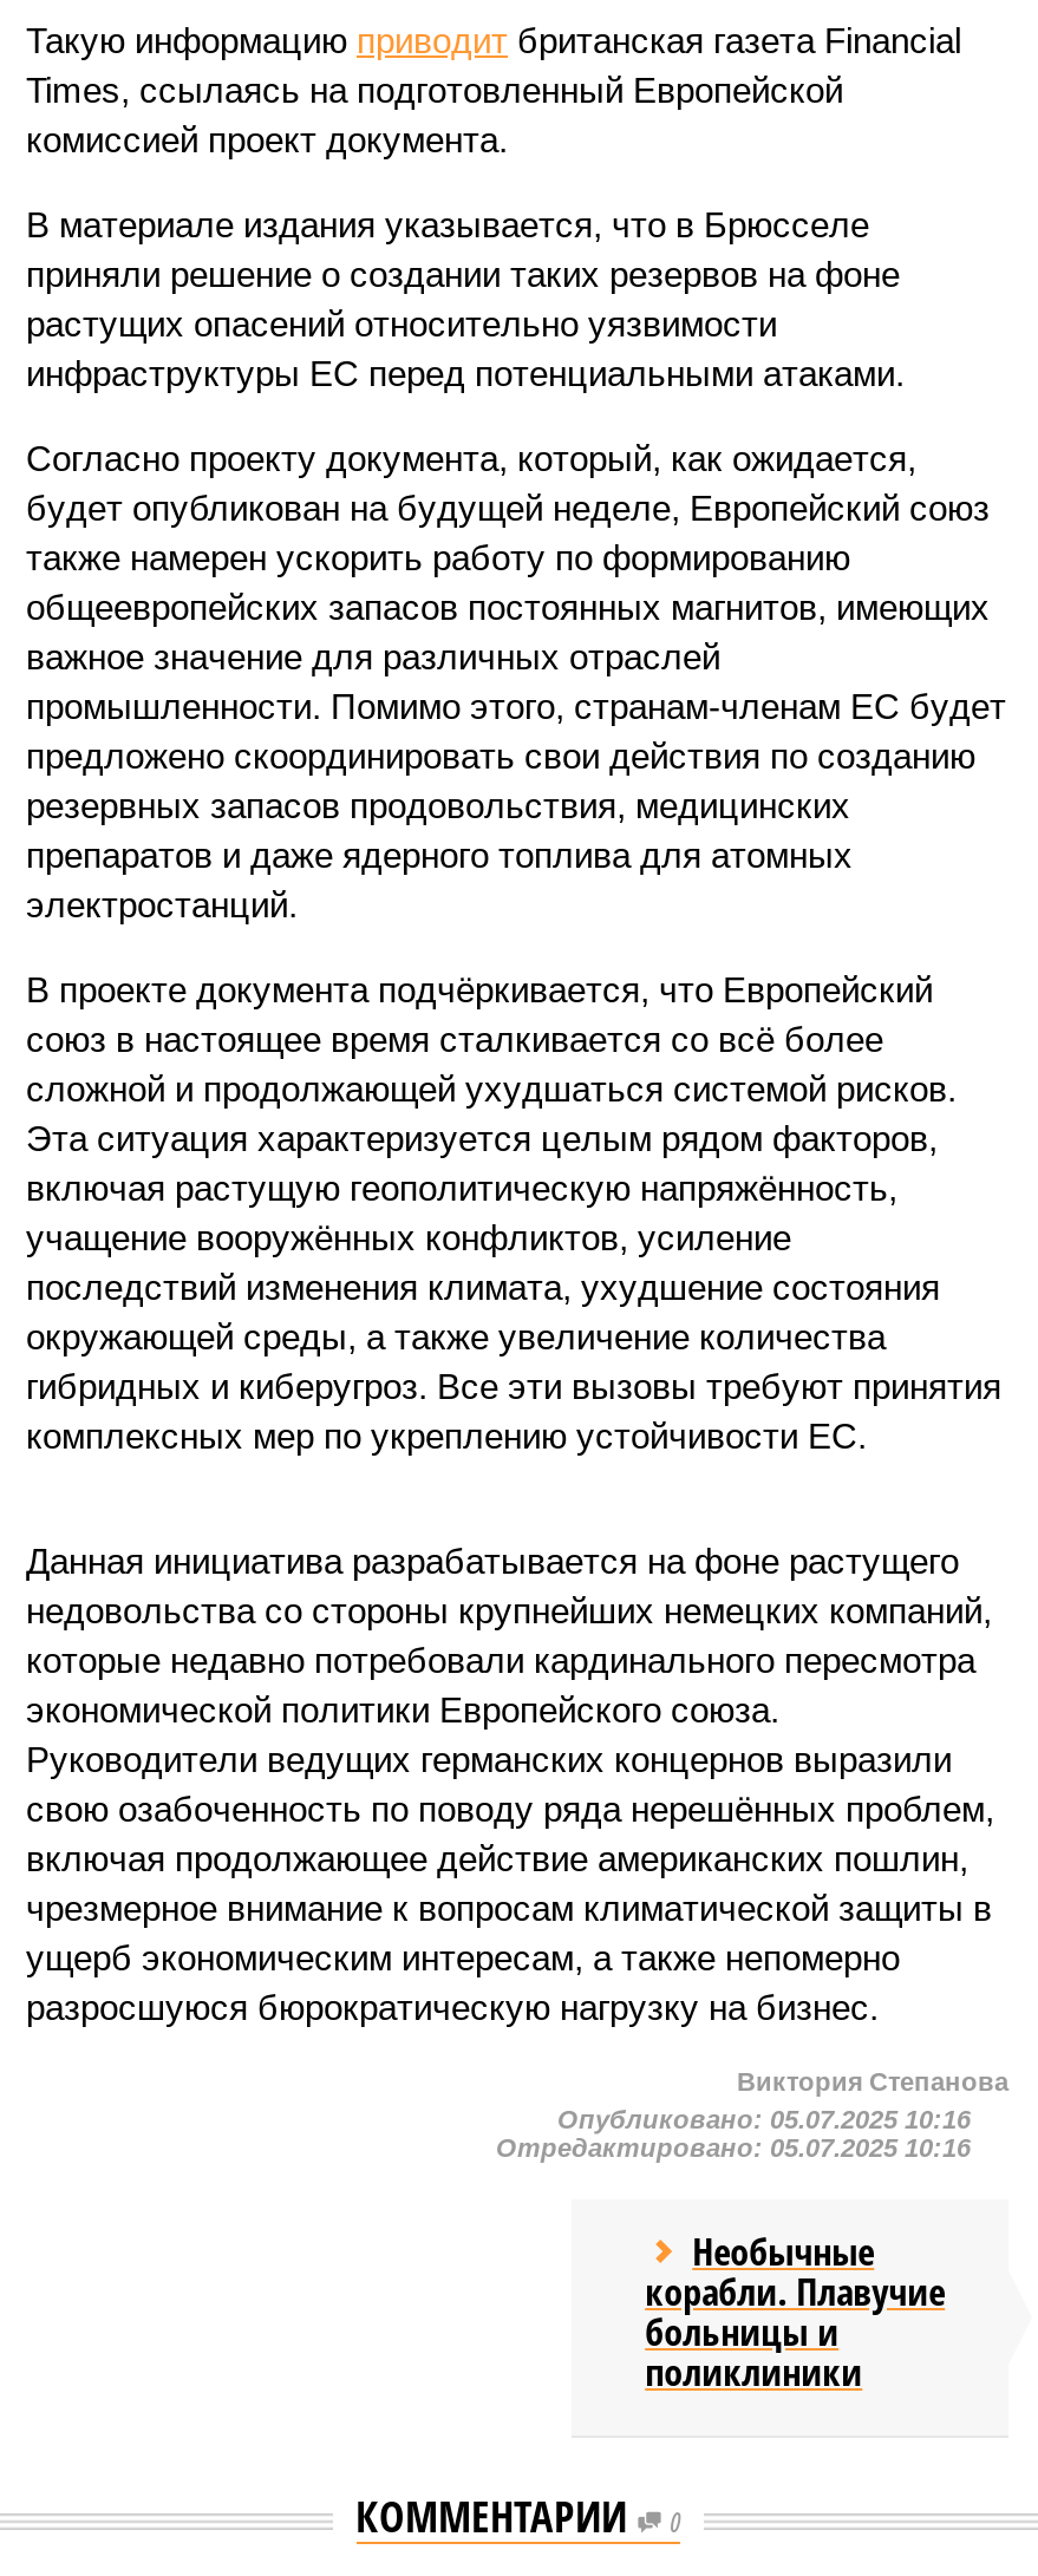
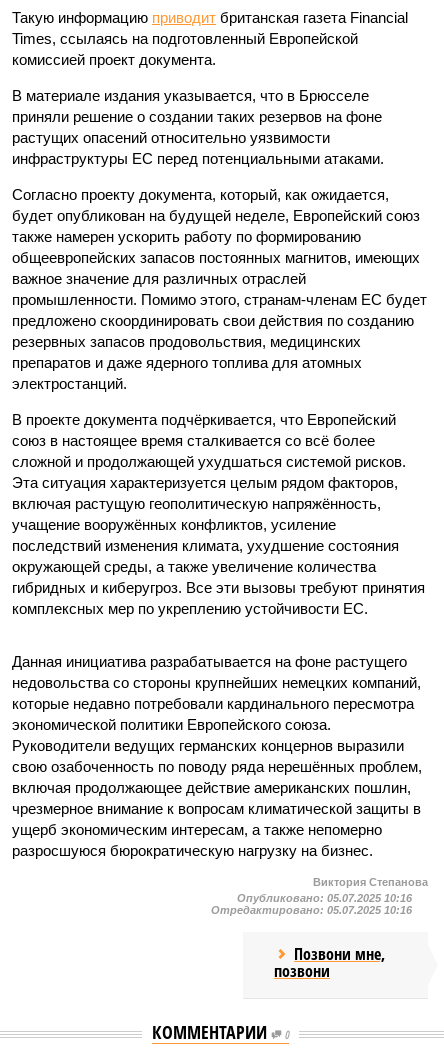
- Необычные
- корабли. Плавучие
- больницы и
- поликлиники
+ Позвони мне,
+ позвони
